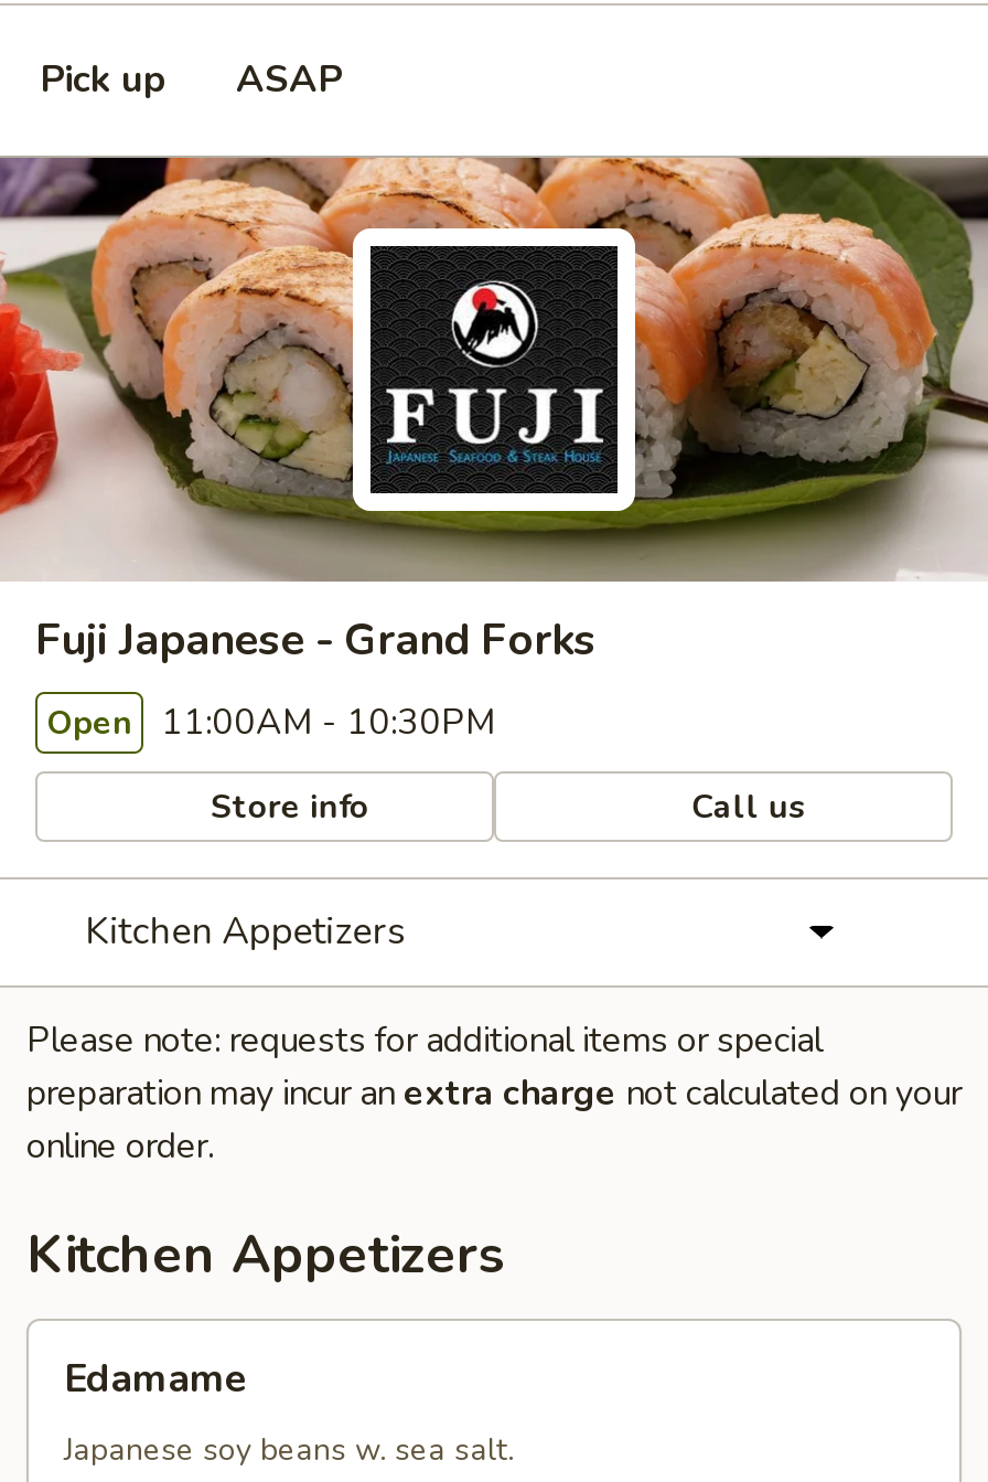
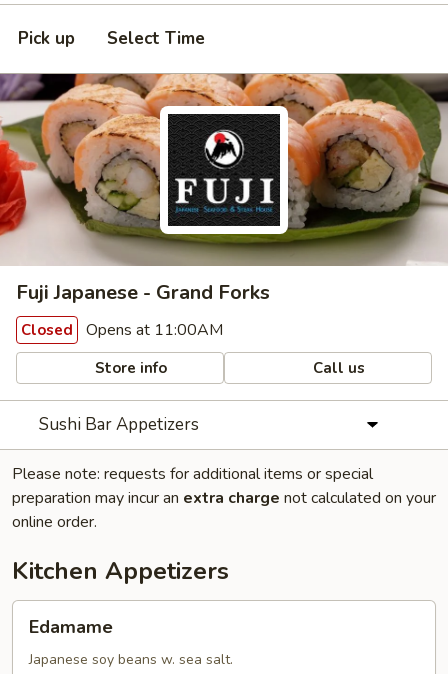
- ASAP
+ Select Time

- Open 11:00AM - 10:30PM
+ Closed Opens at 11:00AM

- Kitchen Appetizers
+ Sushi Bar Appetizers
